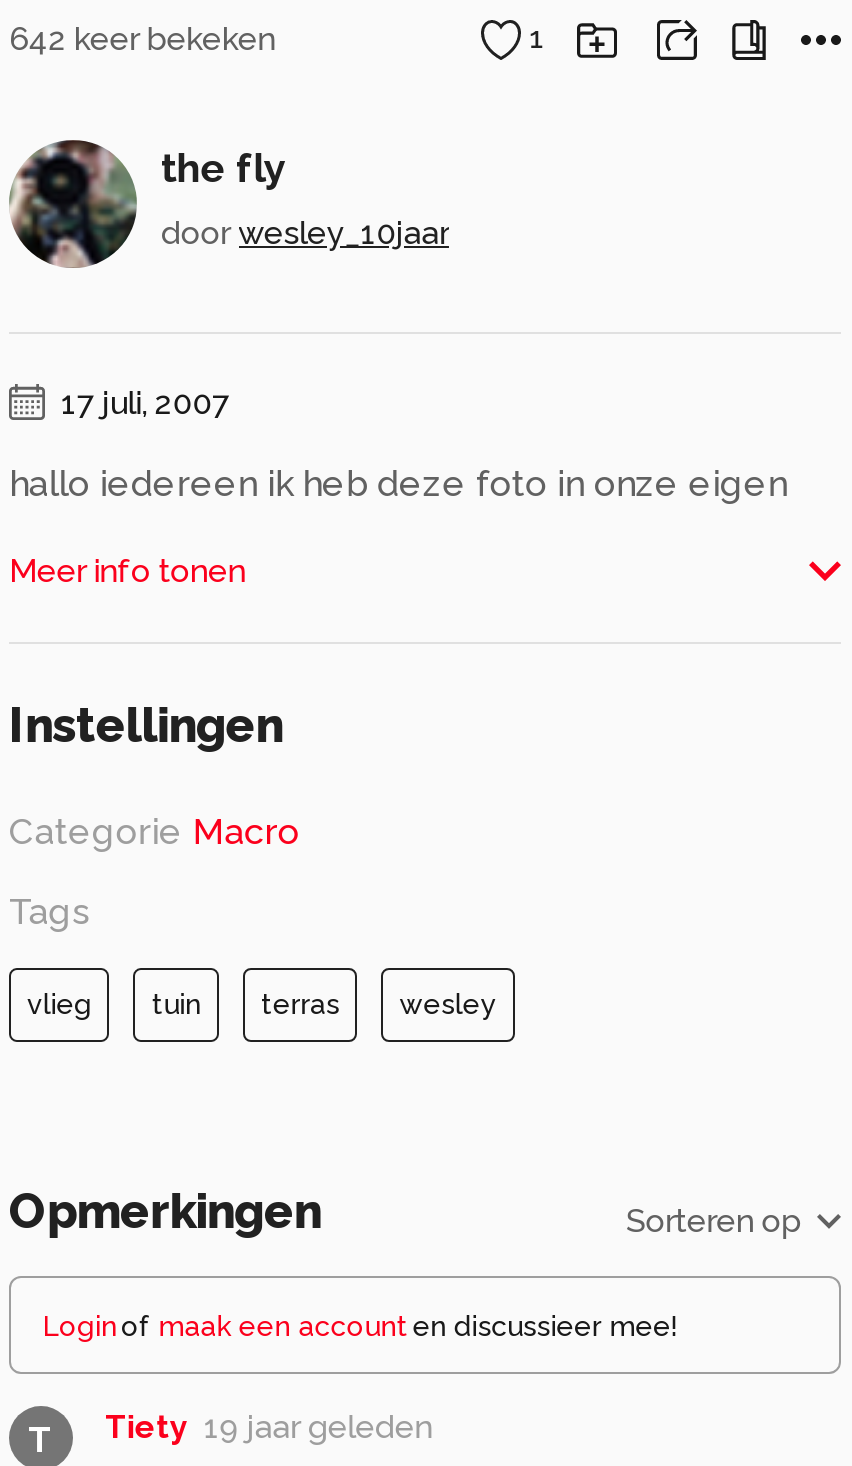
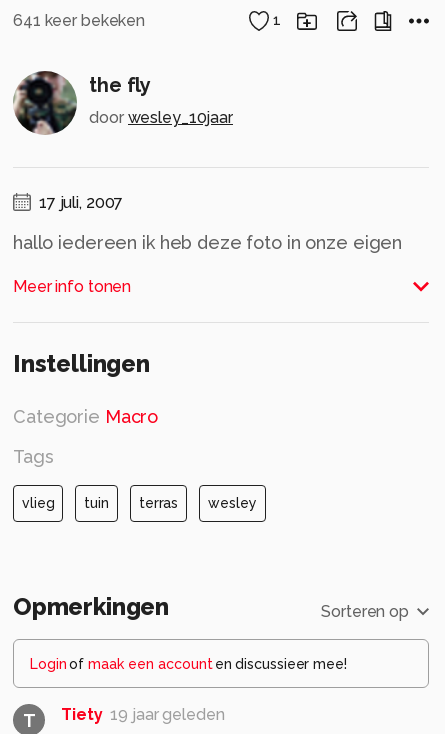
- 642 keer bekeken
+ 641 keer bekeken
